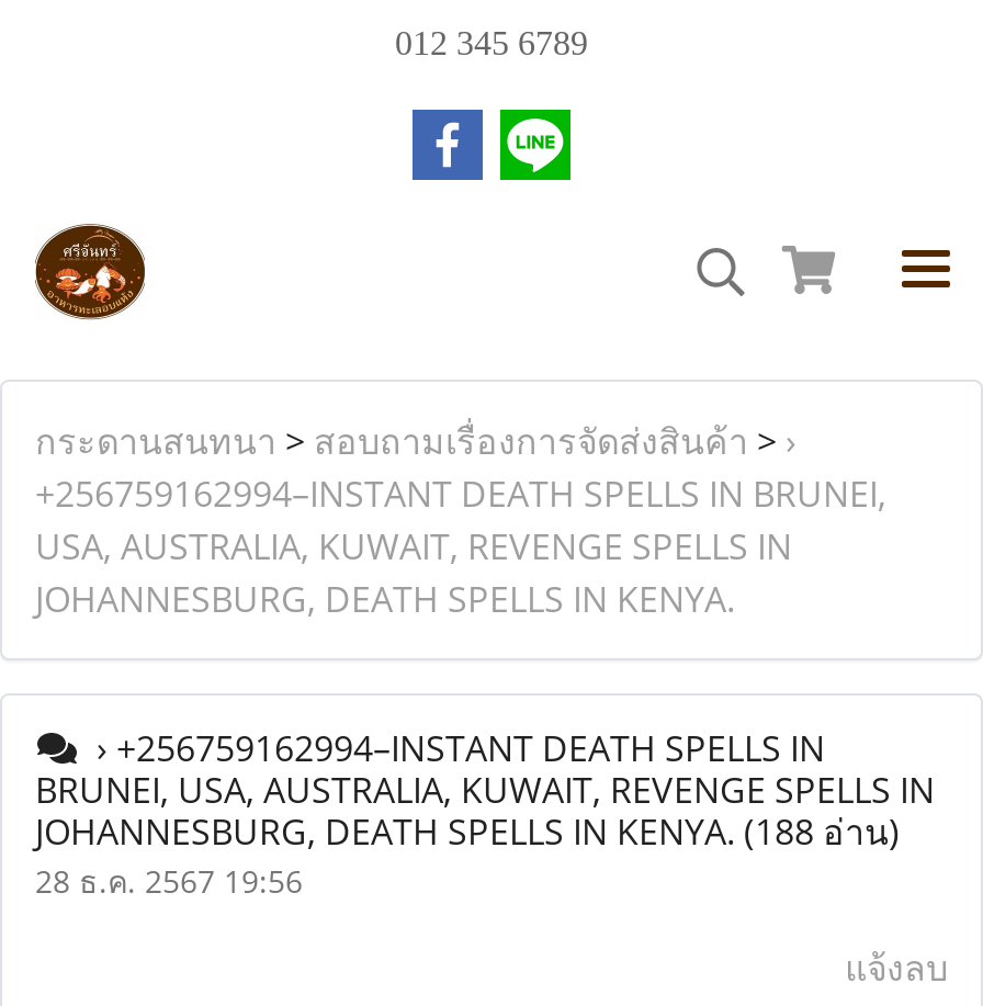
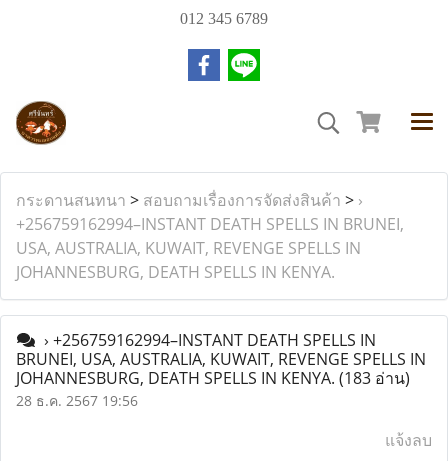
- JOHANNESBURG, DEATH SPELLS IN KENYA. (188 อ่าน)
+ JOHANNESBURG, DEATH SPELLS IN KENYA. (183 อ่าน)
